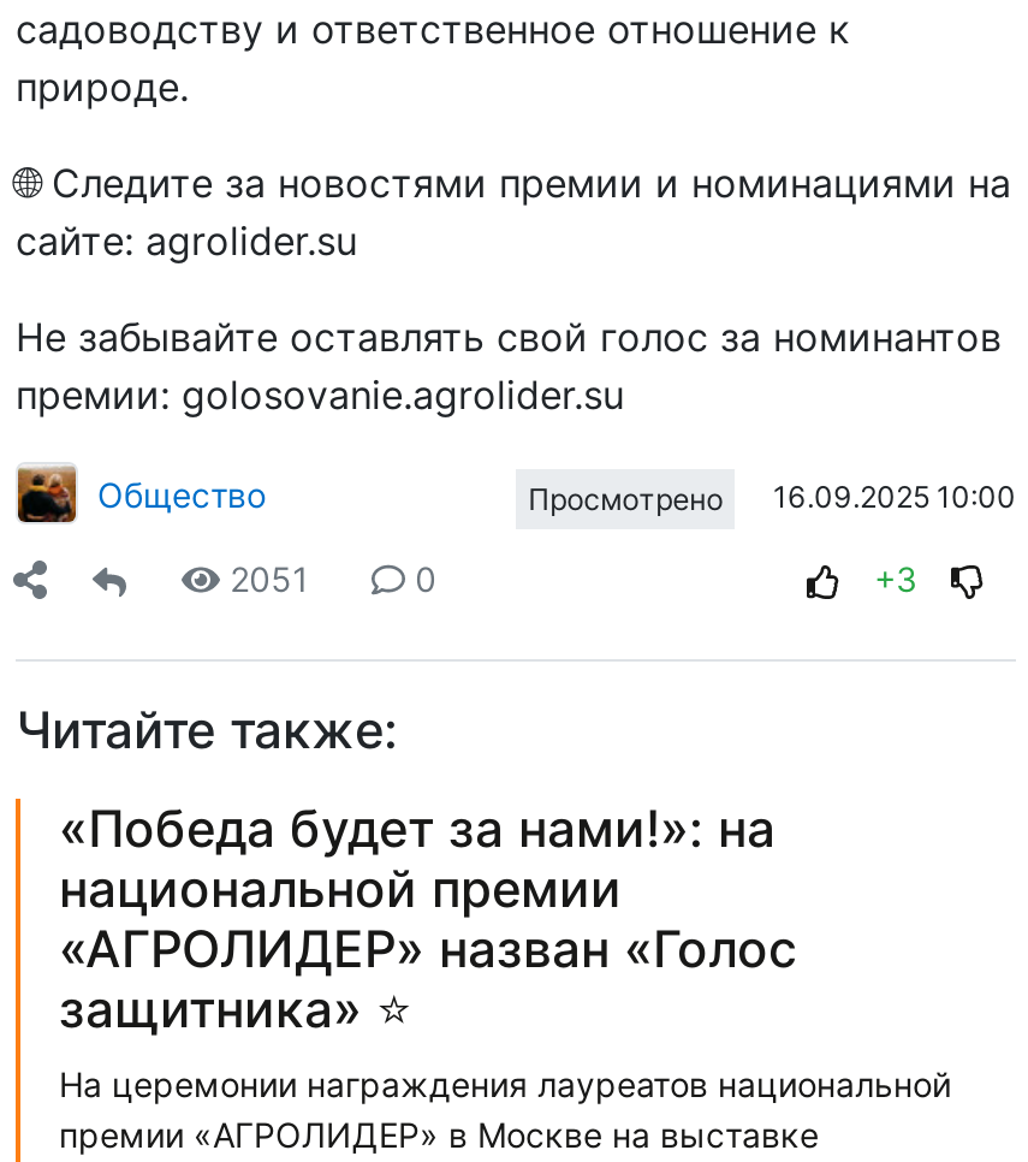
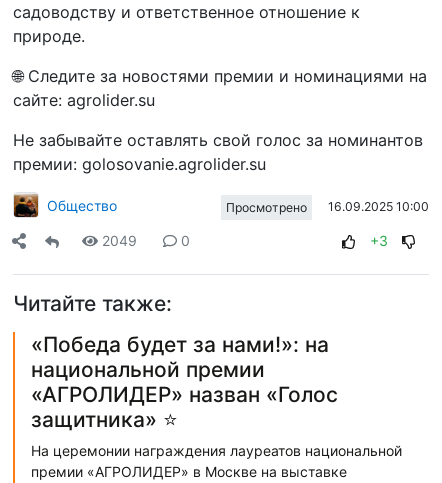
- 2051
+ 2049
